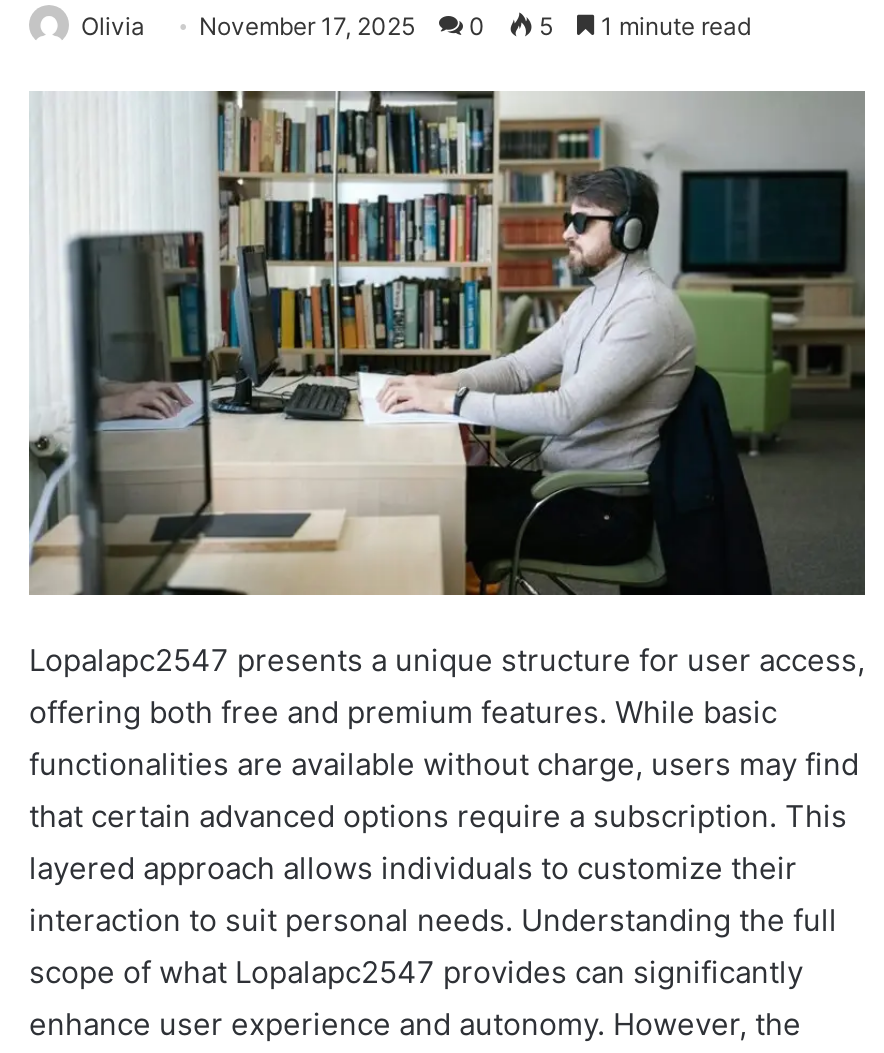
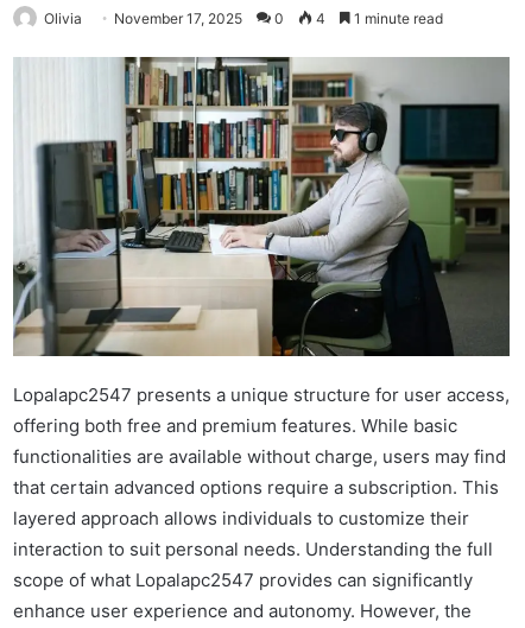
- Olivia November 17, 2025 0 5 1 minute read
+ Olivia November 17, 2025 0 4 1 minute read
